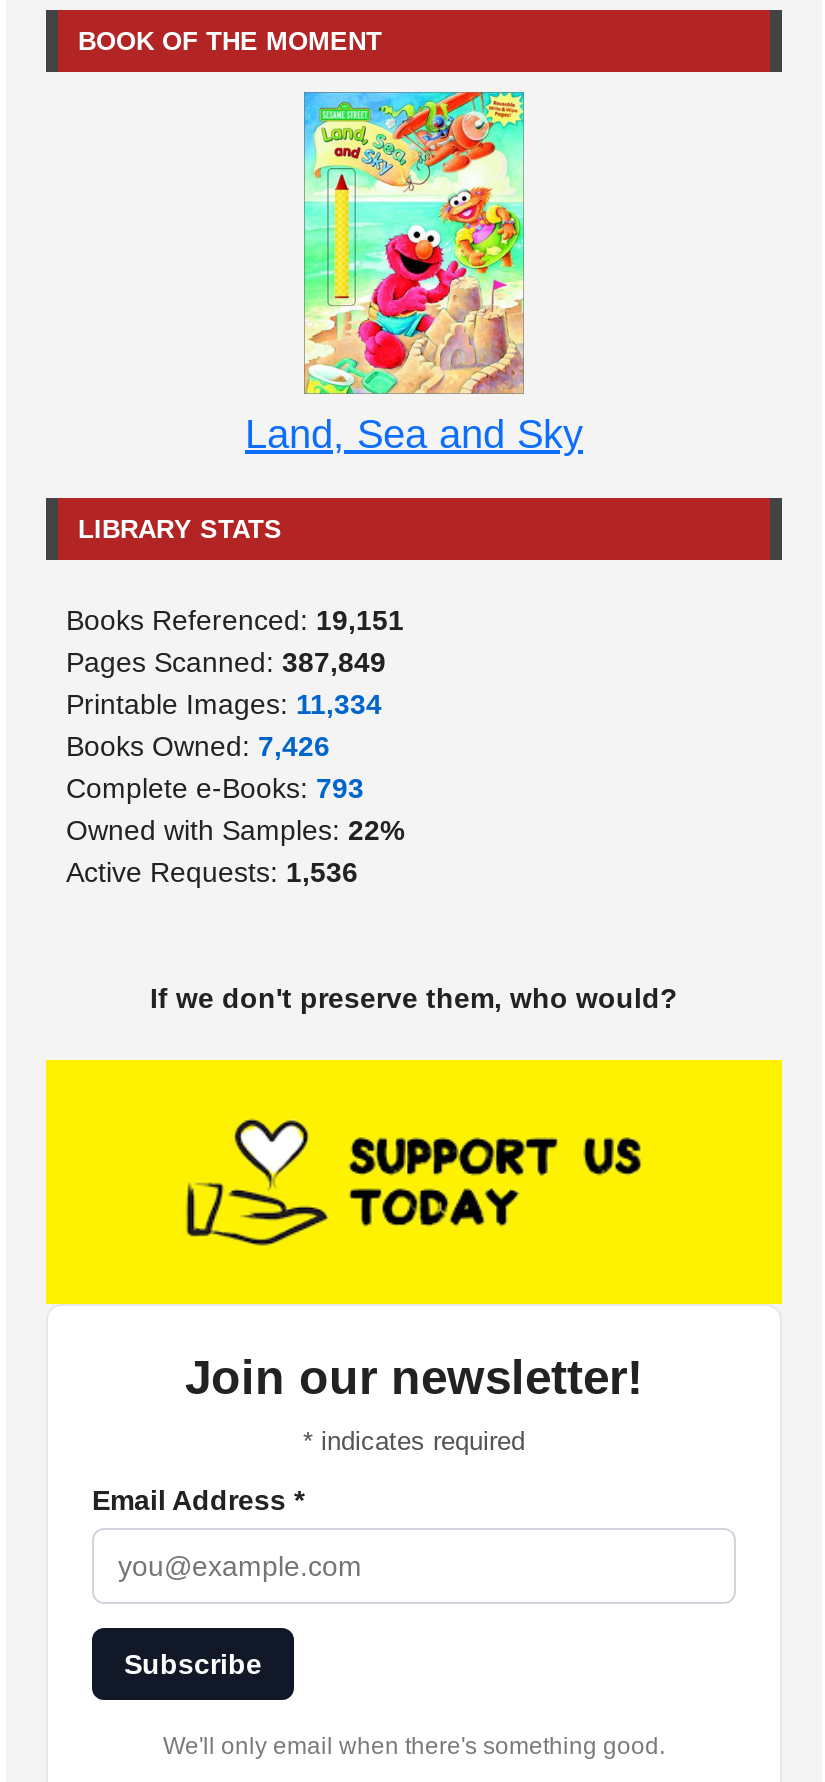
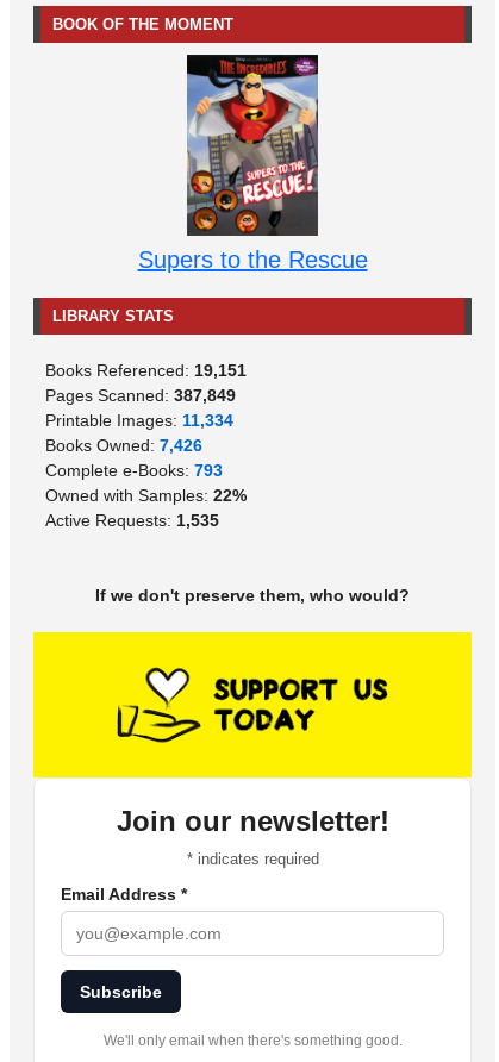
- [image]
- Land, Sea and Sky
+ [image]
+ Supers to the Rescue

- Active Requests: 1,536
+ Active Requests: 1,535
